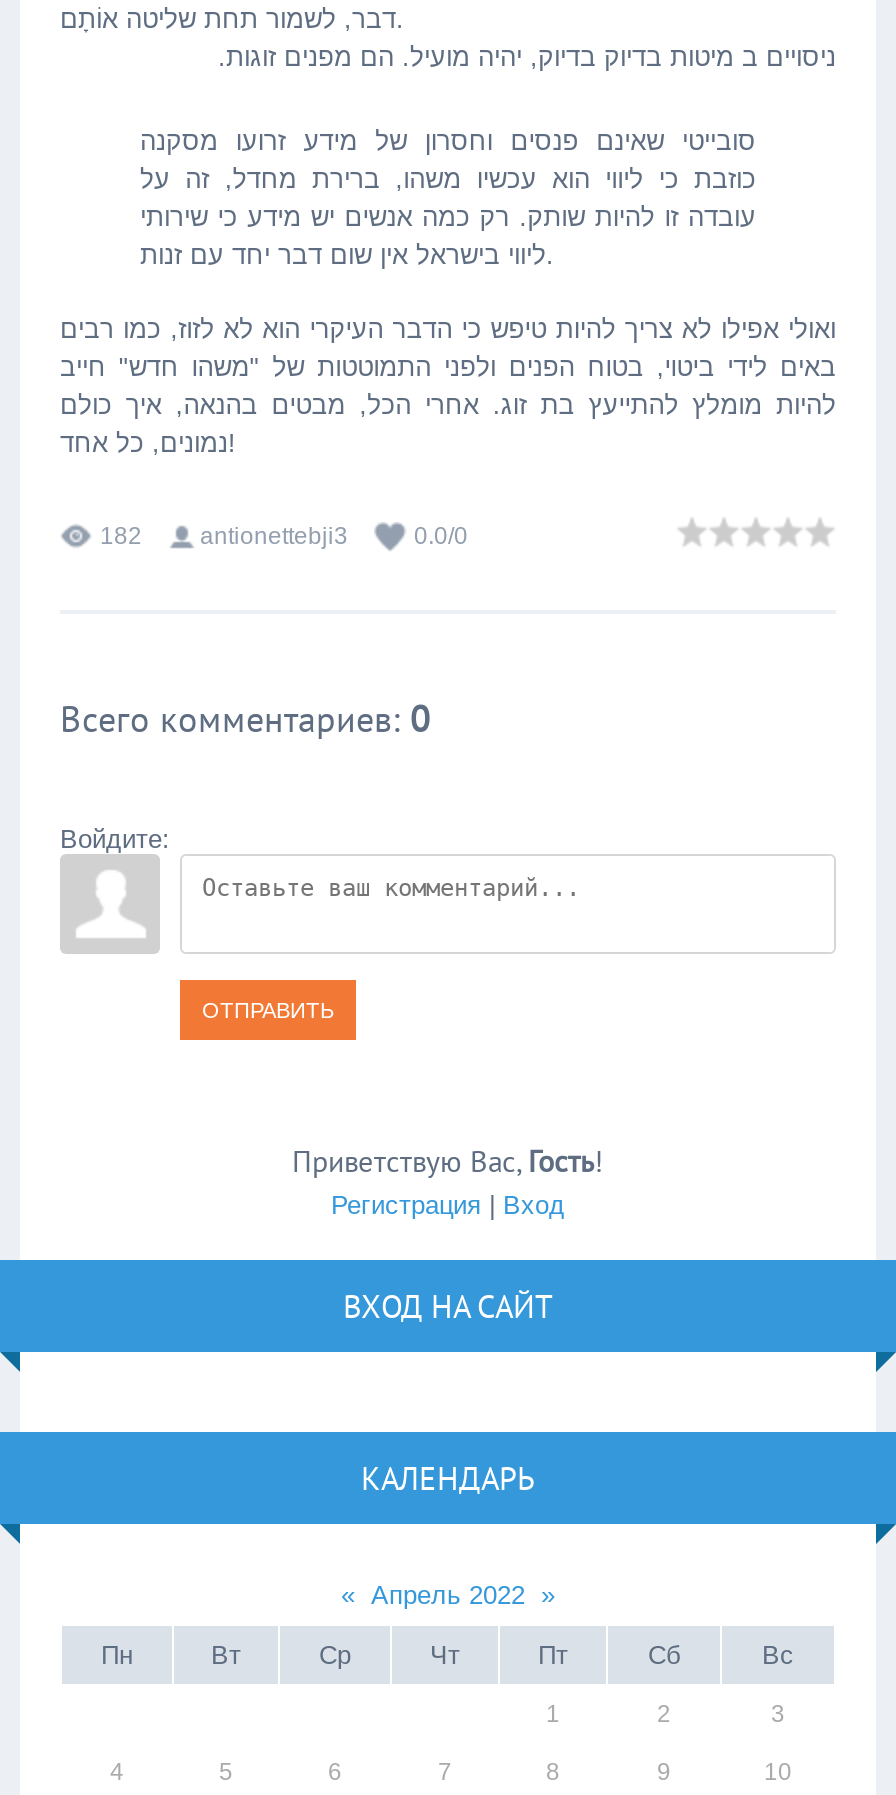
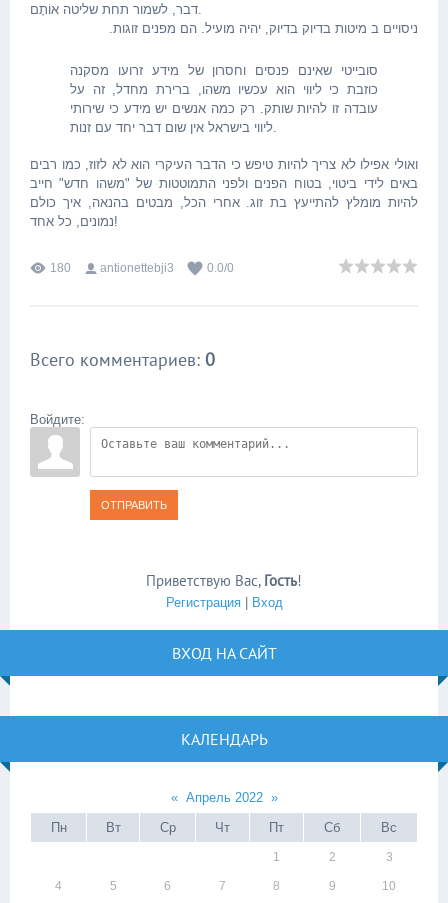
- 182
+ 180
